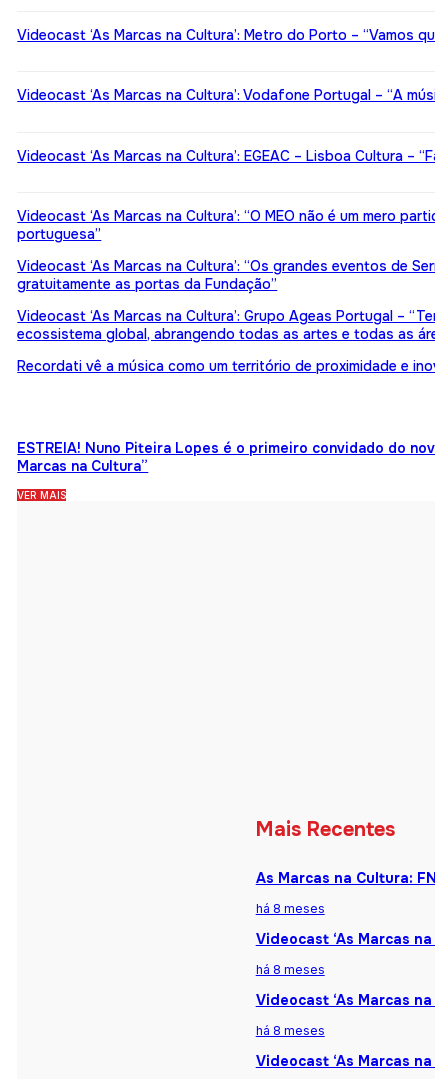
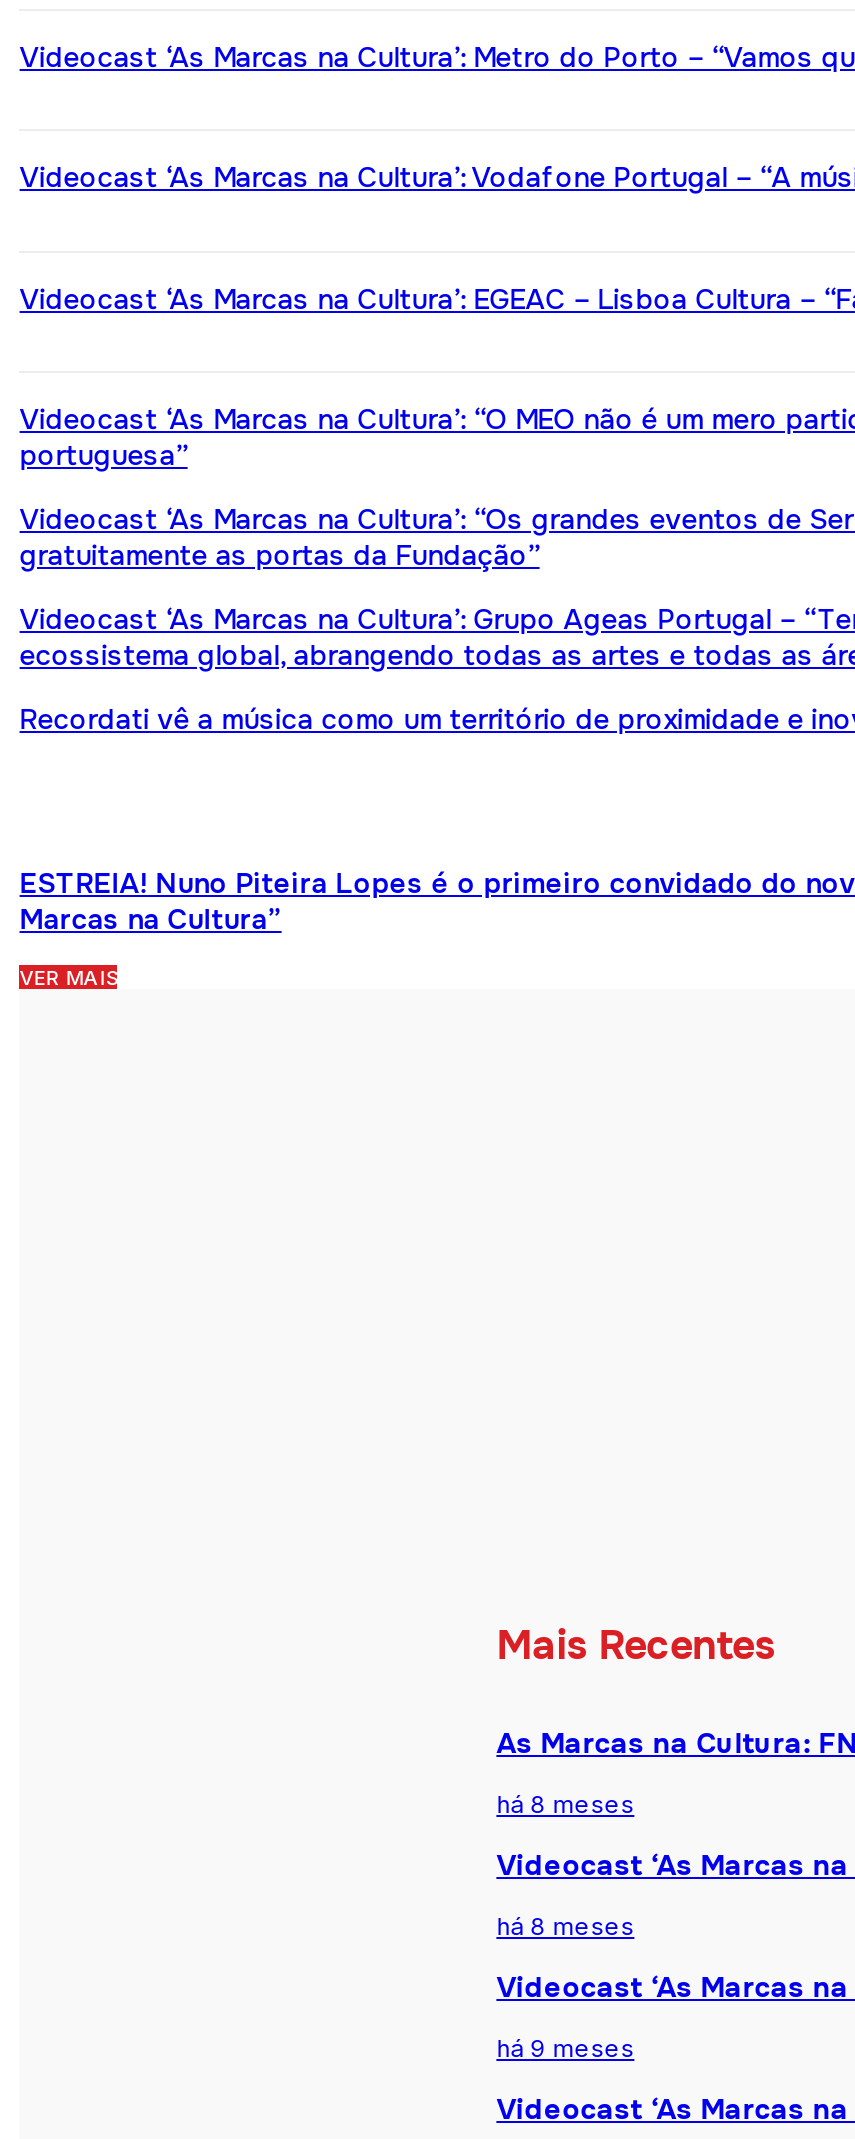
- há 8 meses
+ há 9 meses
